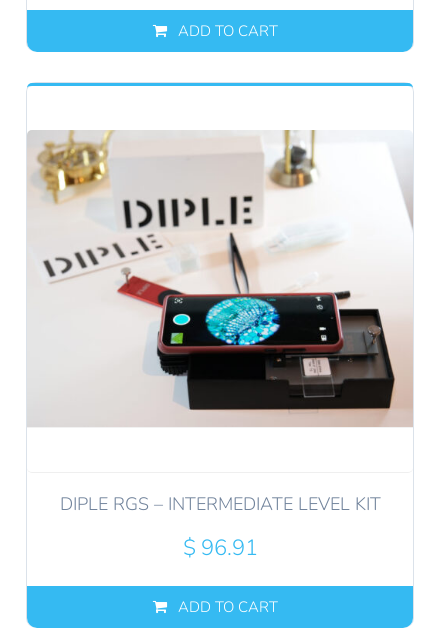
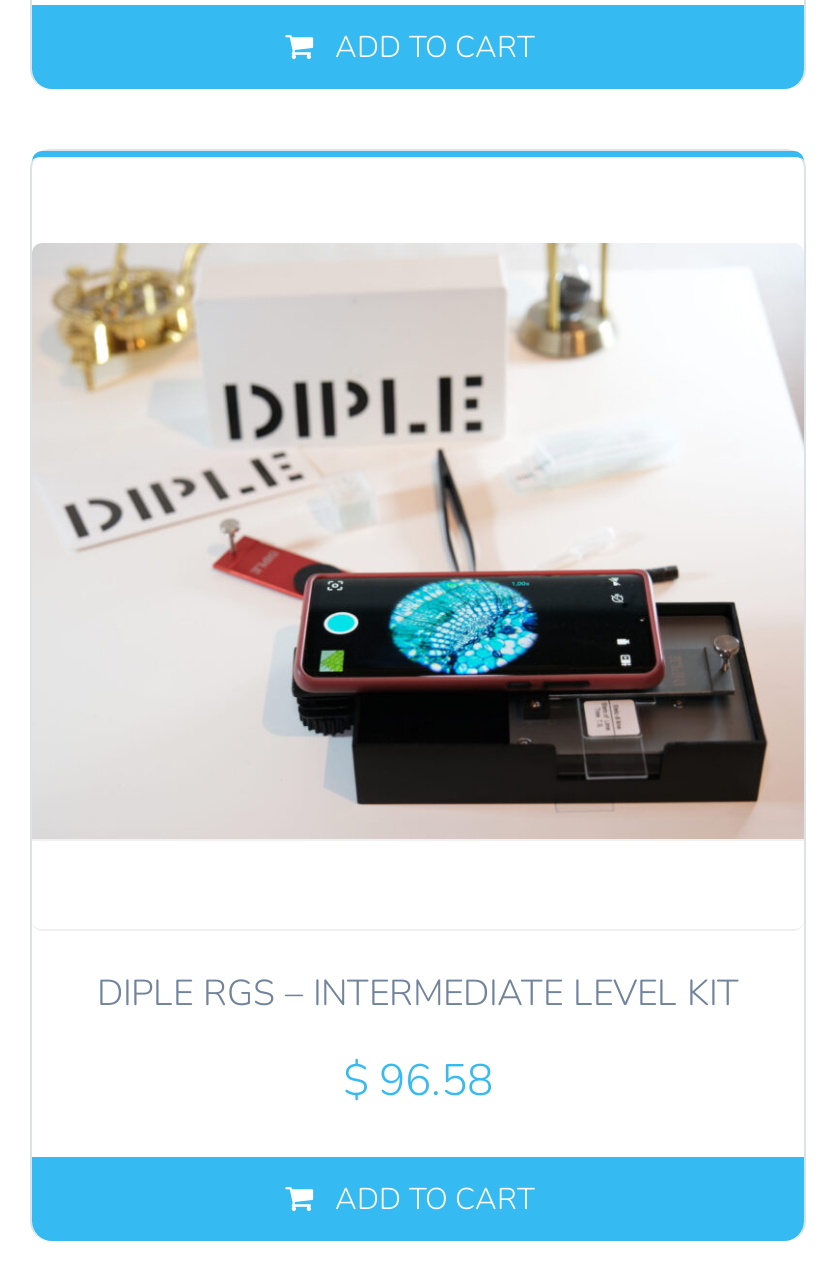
- $ 96.91
+ $ 96.58
